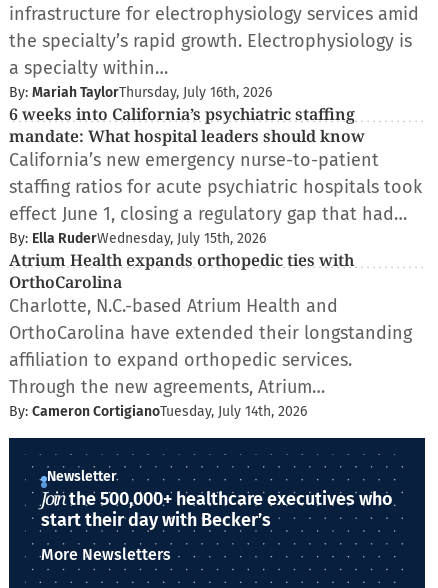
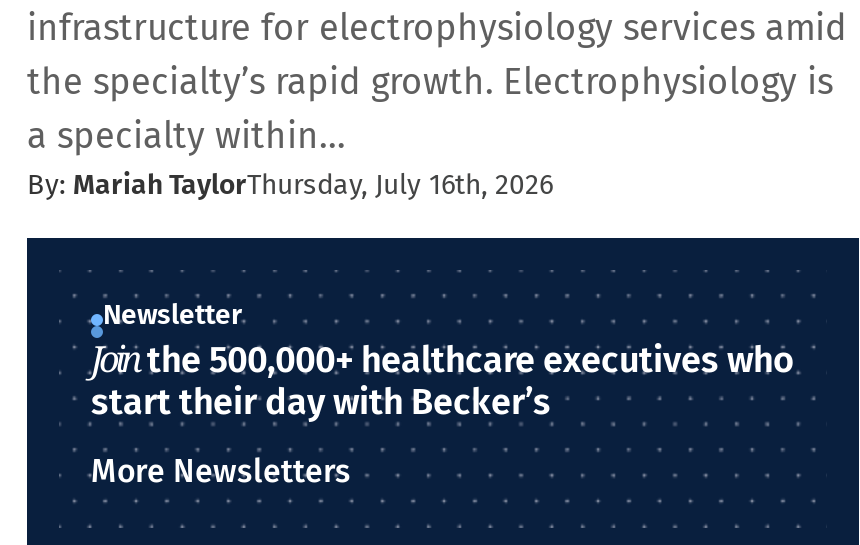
- 6 weeks into California’s psychiatric staffing
- mandate: What hospital leaders should know
- California’s new emergency nurse-to-patient
- staffing ratios for acute psychiatric hospitals took
- effect June 1, closing a regulatory gap that had…
- By: Ella RuderWednesday, July 15th, 2026
- Atrium Health expands orthopedic ties with
- OrthoCarolina
- Charlotte, N.C.-based Atrium Health and
- OrthoCarolina have extended their longstanding
- affiliation to expand orthopedic services.
- Through the new agreements, Atrium…
- By: Cameron CortigianoTuesday, July 14th, 2026
